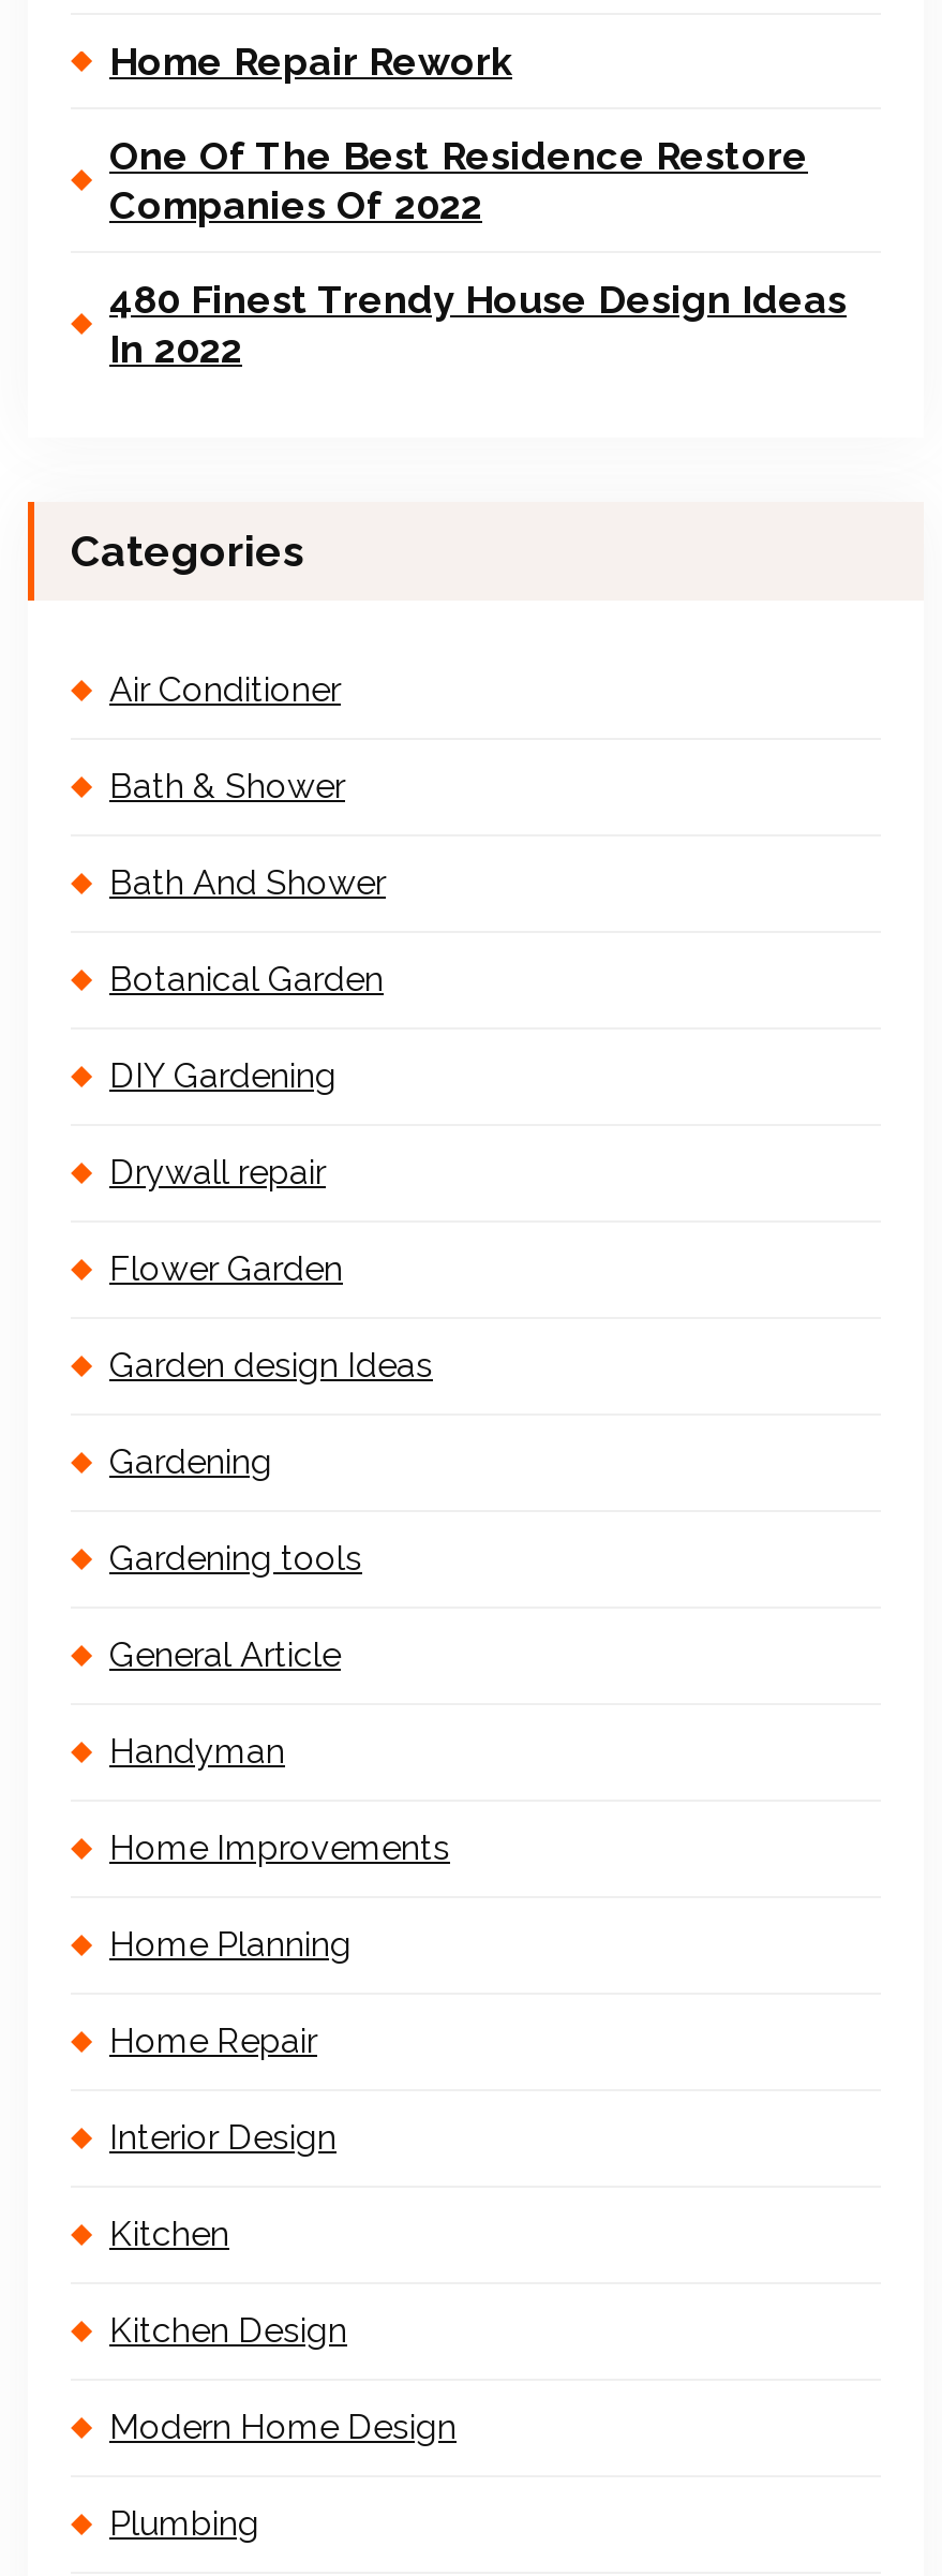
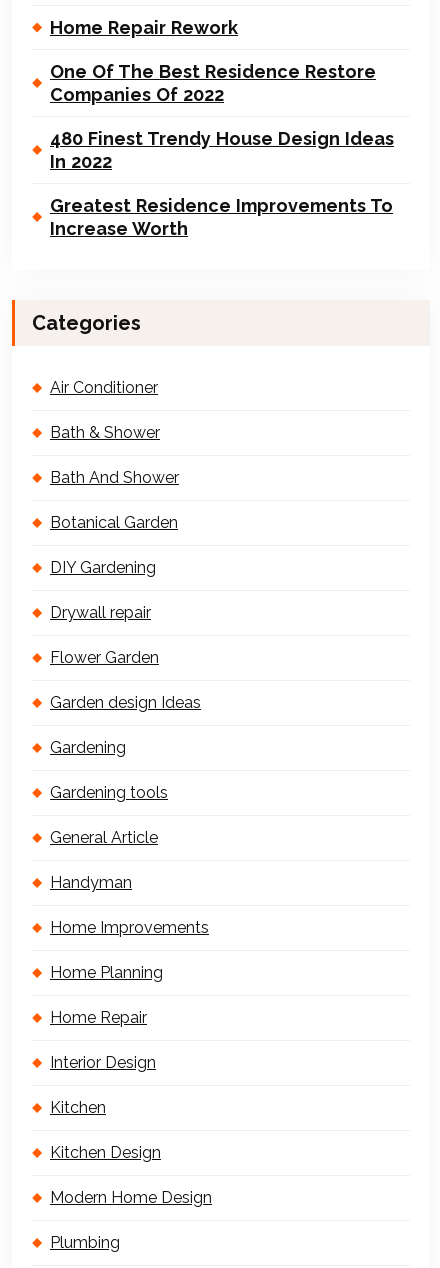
+ Greatest Residence Improvements To
+ Increase Worth
